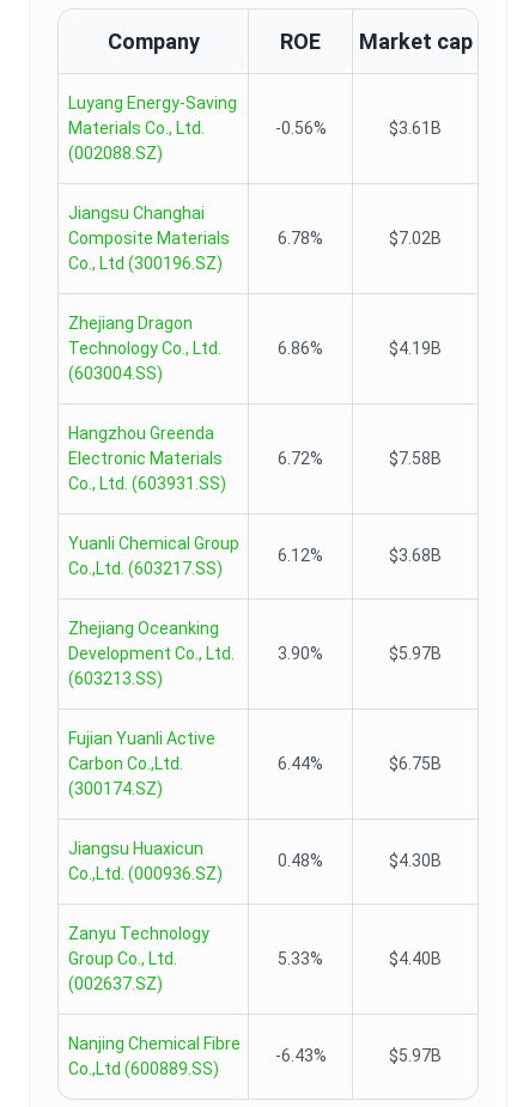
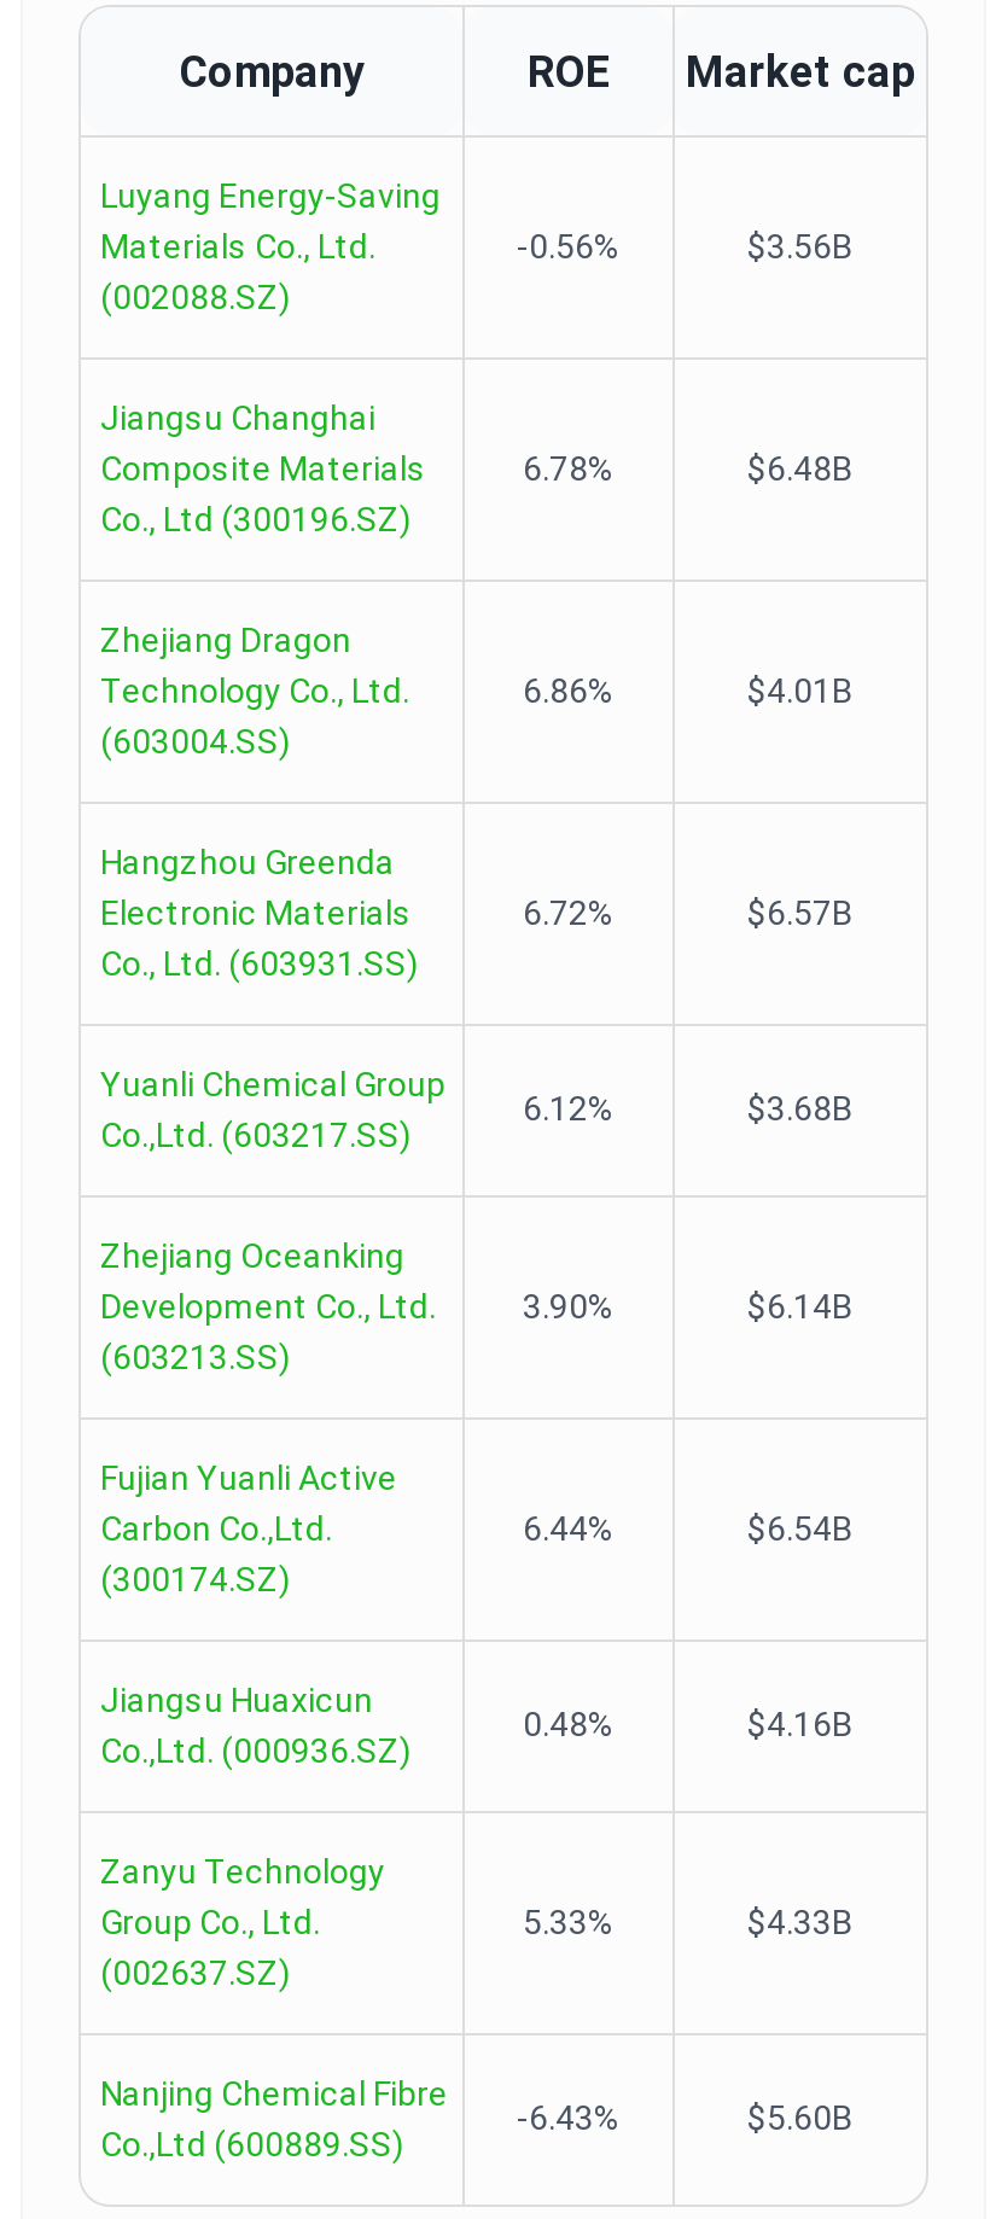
- $3.61B
+ $3.56B

- $7.02B
+ $6.48B

- $4.19B
+ $4.01B

- $7.58B
+ $6.57B

- $5.97B
+ $6.14B

- $6.75B
+ $6.54B

- $4.30B
+ $4.16B

- $4.40B
+ $4.33B

- $5.97B
+ $5.60B
